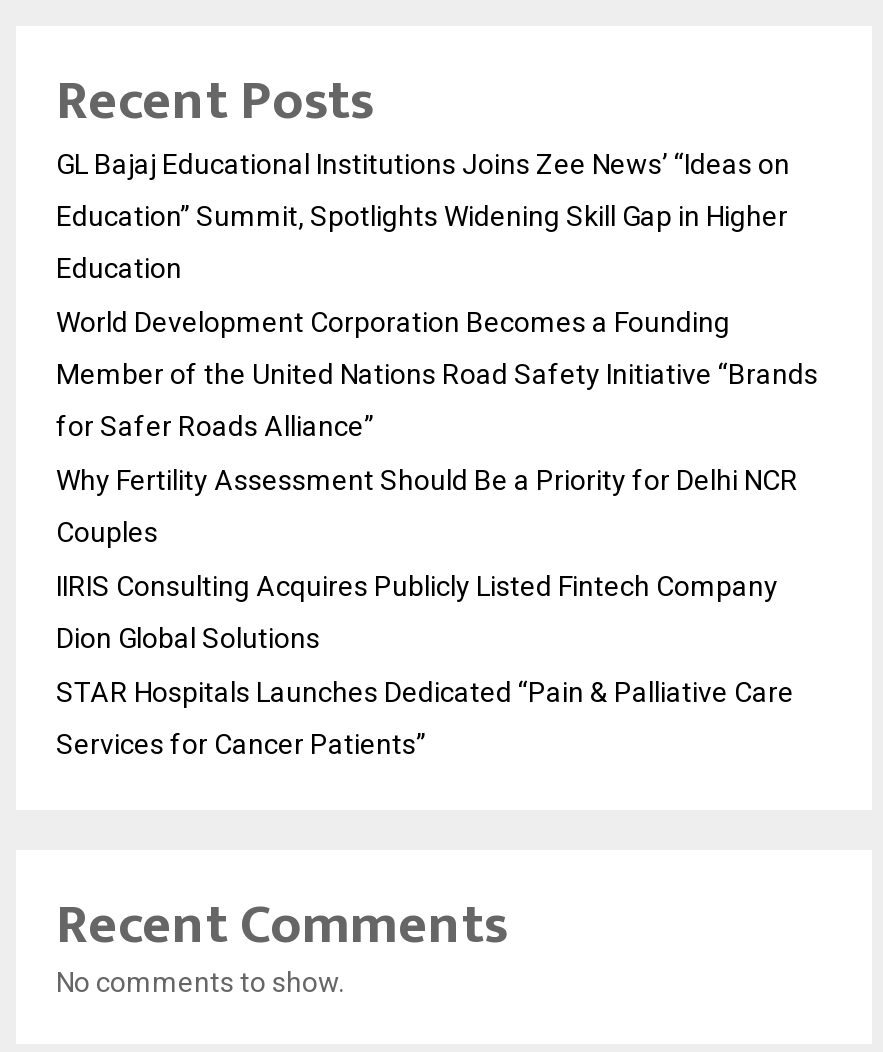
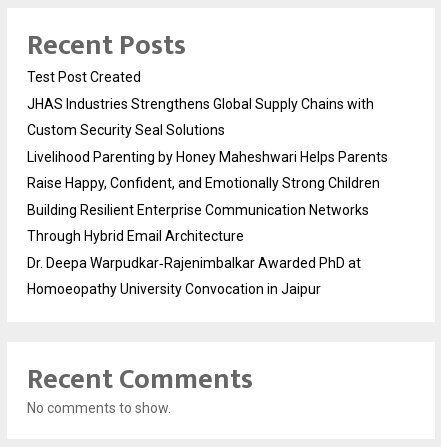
- GL Bajaj Educational Institutions Joins Zee News’ “Ideas on
- Education” Summit, Spotlights Widening Skill Gap in Higher
- Education
- World Development Corporation Becomes a Founding
- Member of the United Nations Road Safety Initiative “Brands
- for Safer Roads Alliance”
- Why Fertility Assessment Should Be a Priority for Delhi NCR
- Couples
- IIRIS Consulting Acquires Publicly Listed Fintech Company
- Dion Global Solutions
- STAR Hospitals Launches Dedicated “Pain & Palliative Care
- Services for Cancer Patients”
+ Test Post Created
+ JHAS Industries Strengthens Global Supply Chains with
+ Custom Security Seal Solutions
+ Livelihood Parenting by Honey Maheshwari Helps Parents
+ Raise Happy, Confident, and Emotionally Strong Children
+ Building Resilient Enterprise Communication Networks
+ Through Hybrid Email Architecture
+ Dr. Deepa Warpudkar‑Rajenimbalkar Awarded PhD at
+ Homoeopathy University Convocation in Jaipur
